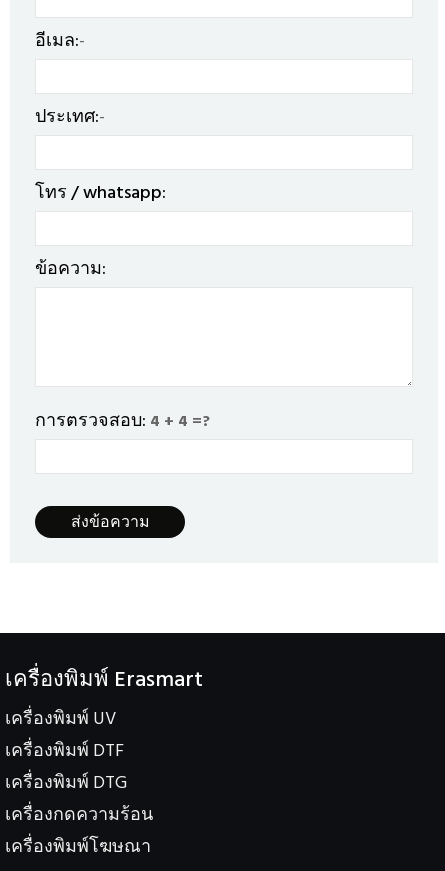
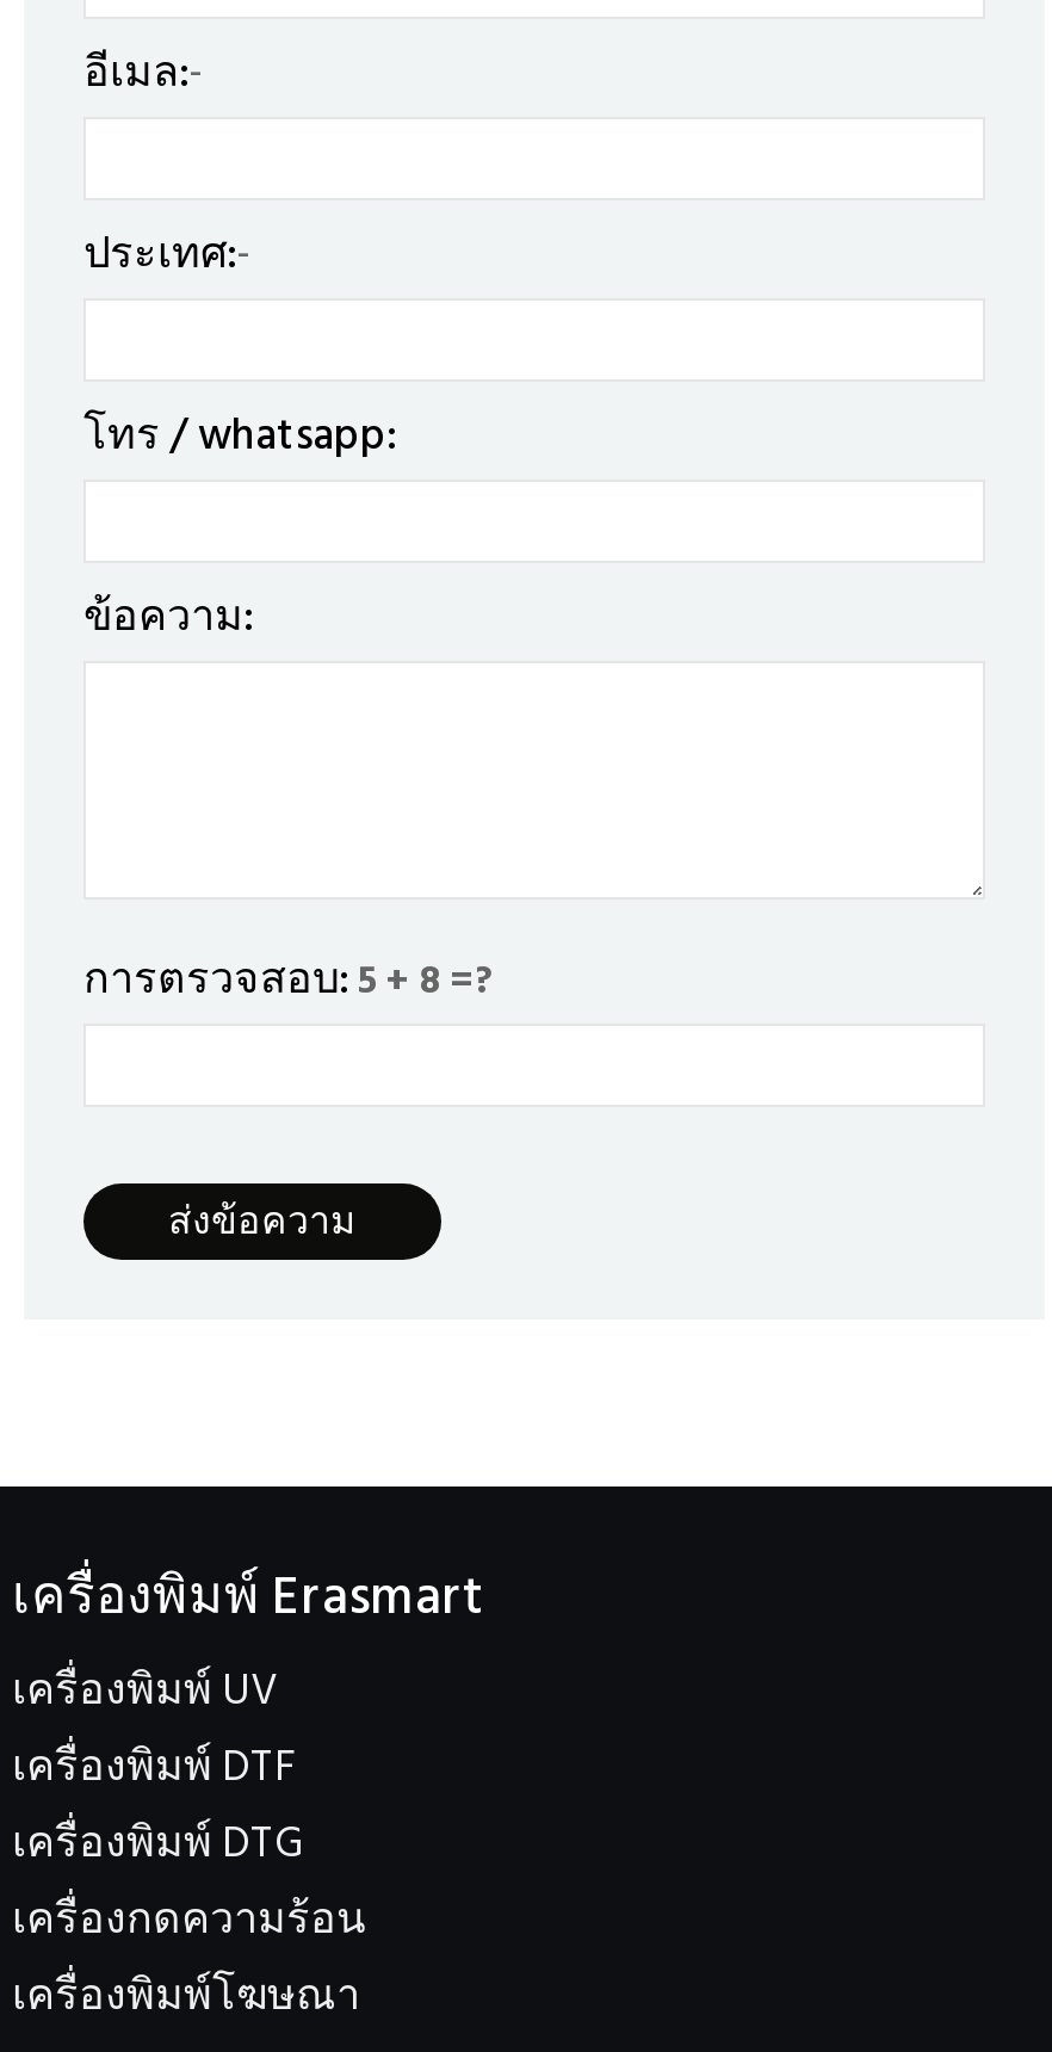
- การตรวจสอบ: 4 + 4 =?
+ การตรวจสอบ: 5 + 8 =?
